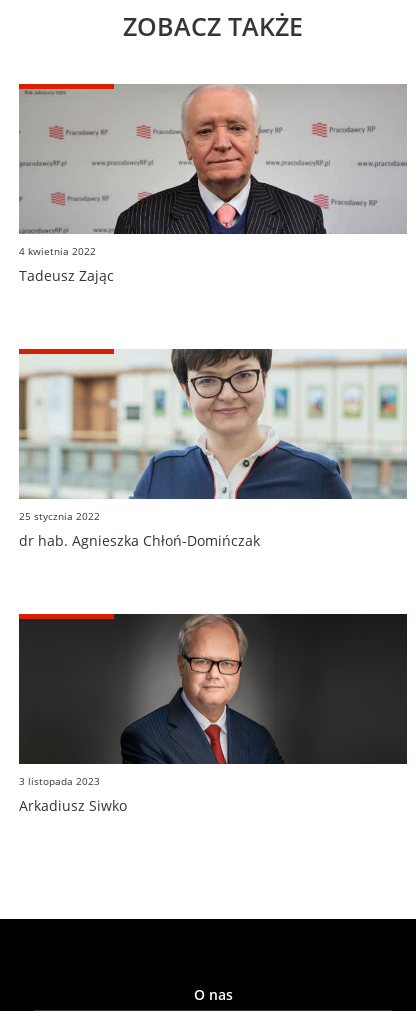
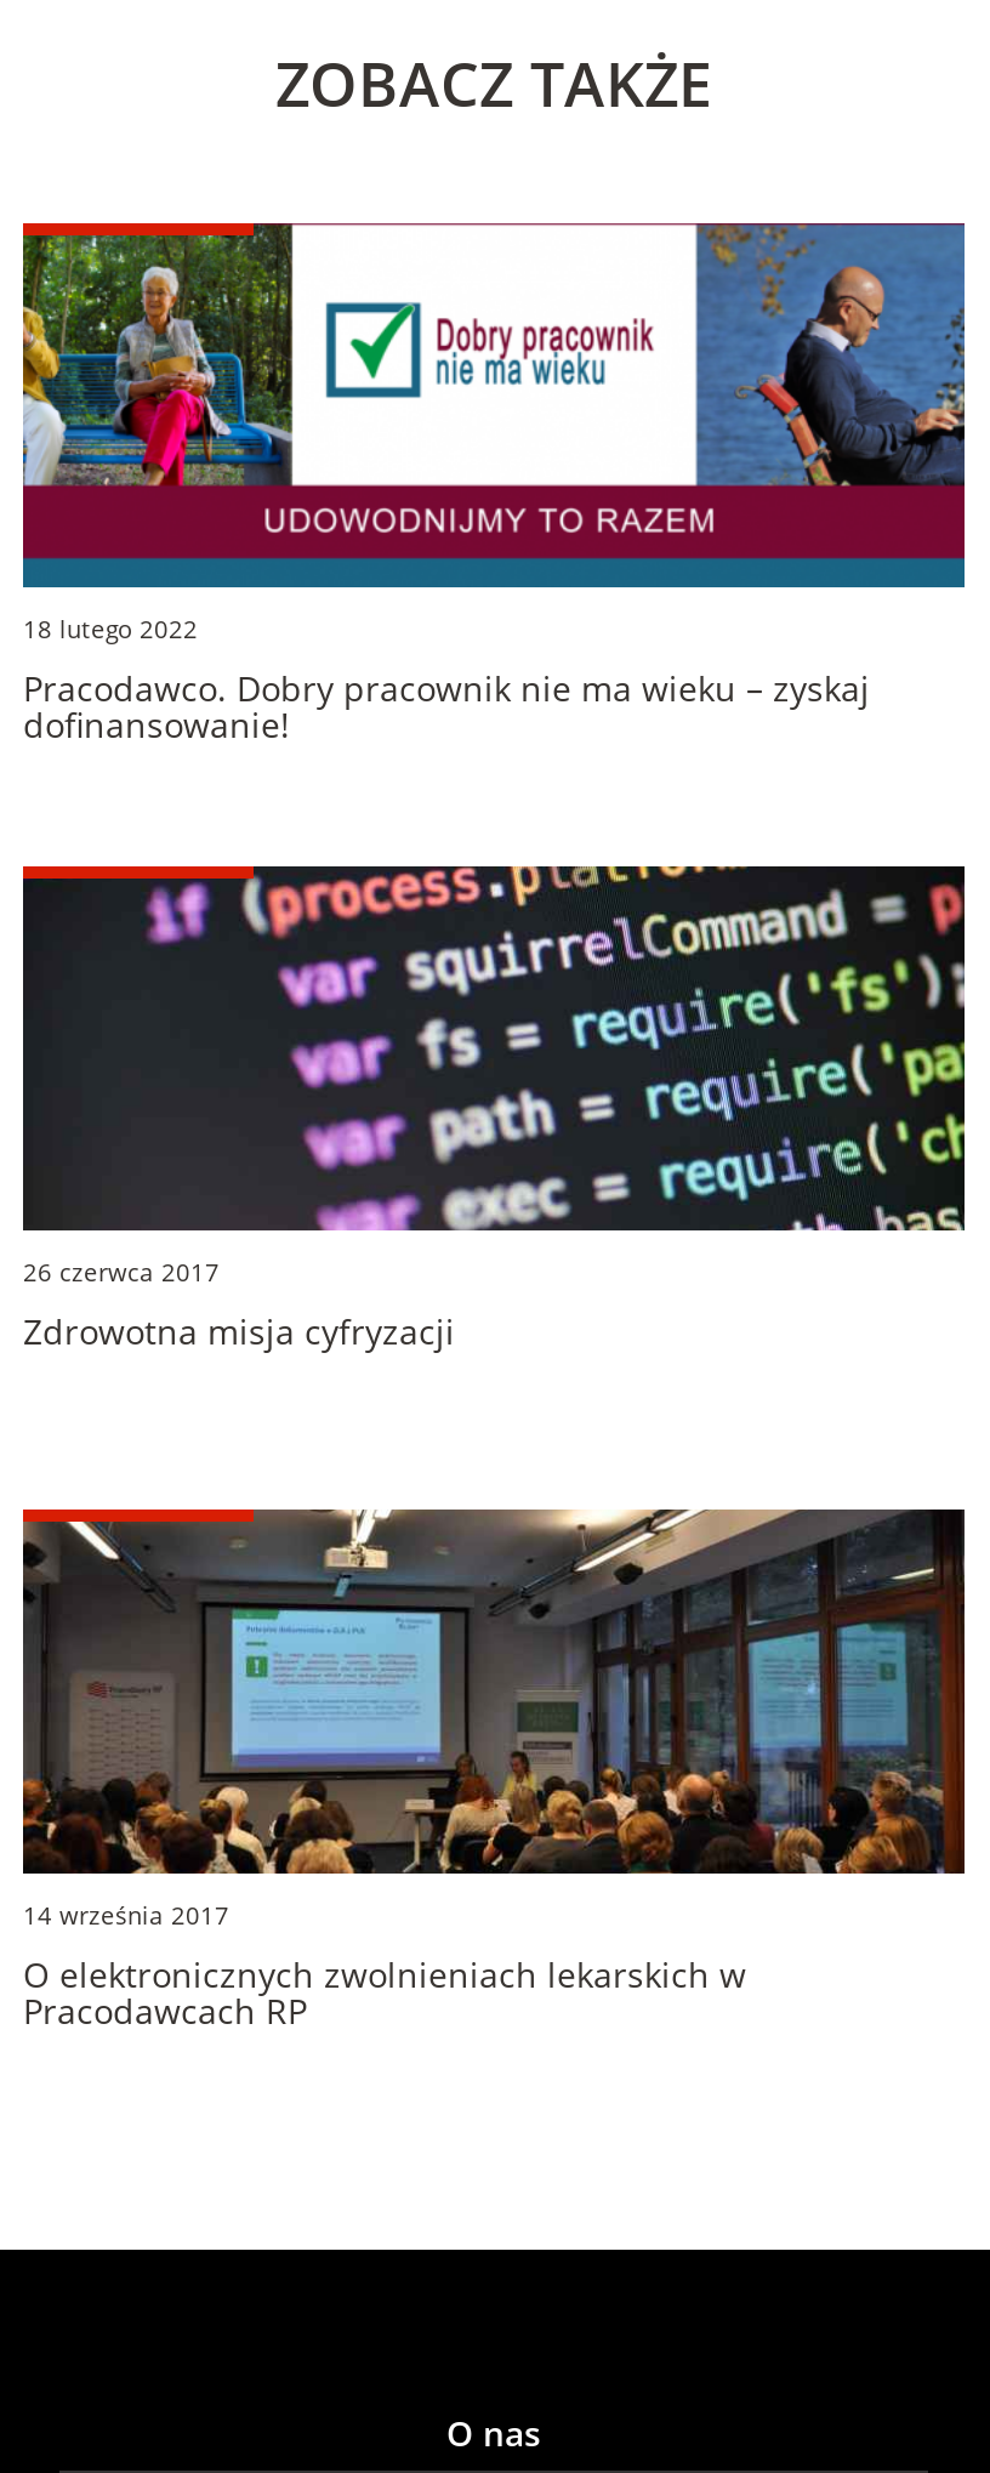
- [image]
- 4 kwietnia 2022
- Tadeusz Zając
+ [image]
+ 18 lutego 2022
+ Pracodawco. Dobry pracownik nie ma wieku – zyskaj
+ dofinansowanie!

- [image]
- 25 stycznia 2022
- dr hab. Agnieszka Chłoń-Domińczak
+ [image]
+ 26 czerwca 2017
+ Zdrowotna misja cyfryzacji

- [image]
- 3 listopada 2023
- Arkadiusz Siwko
+ [image]
+ 14 września 2017
+ O elektronicznych zwolnieniach lekarskich w
+ Pracodawcach RP
